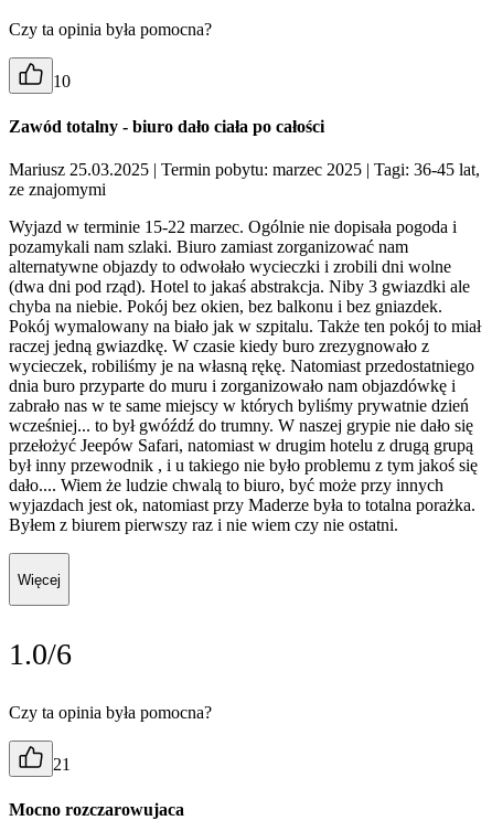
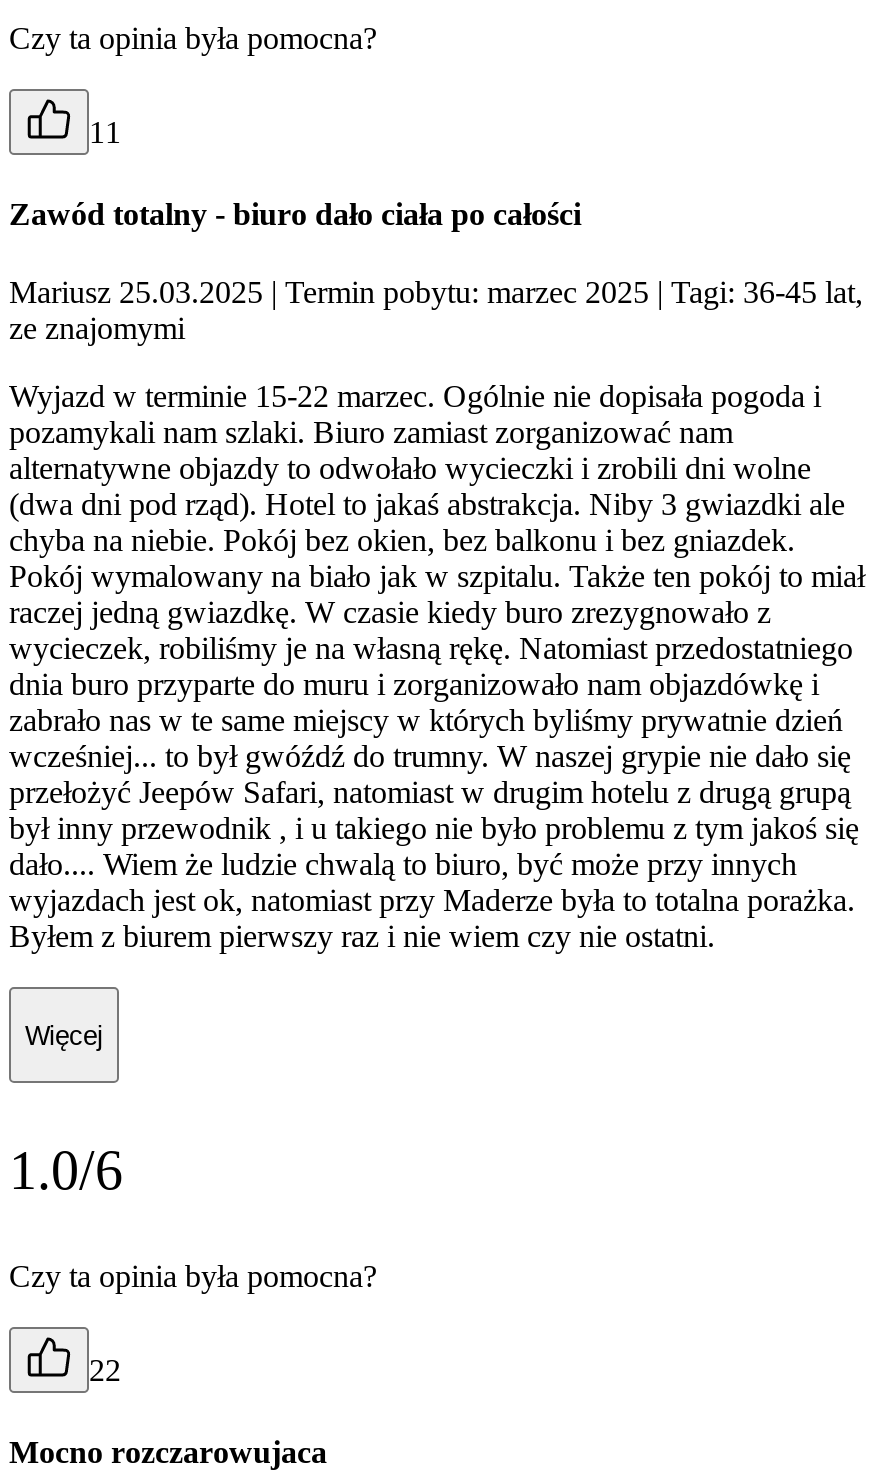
- 10
+ 11

- 21
+ 22
